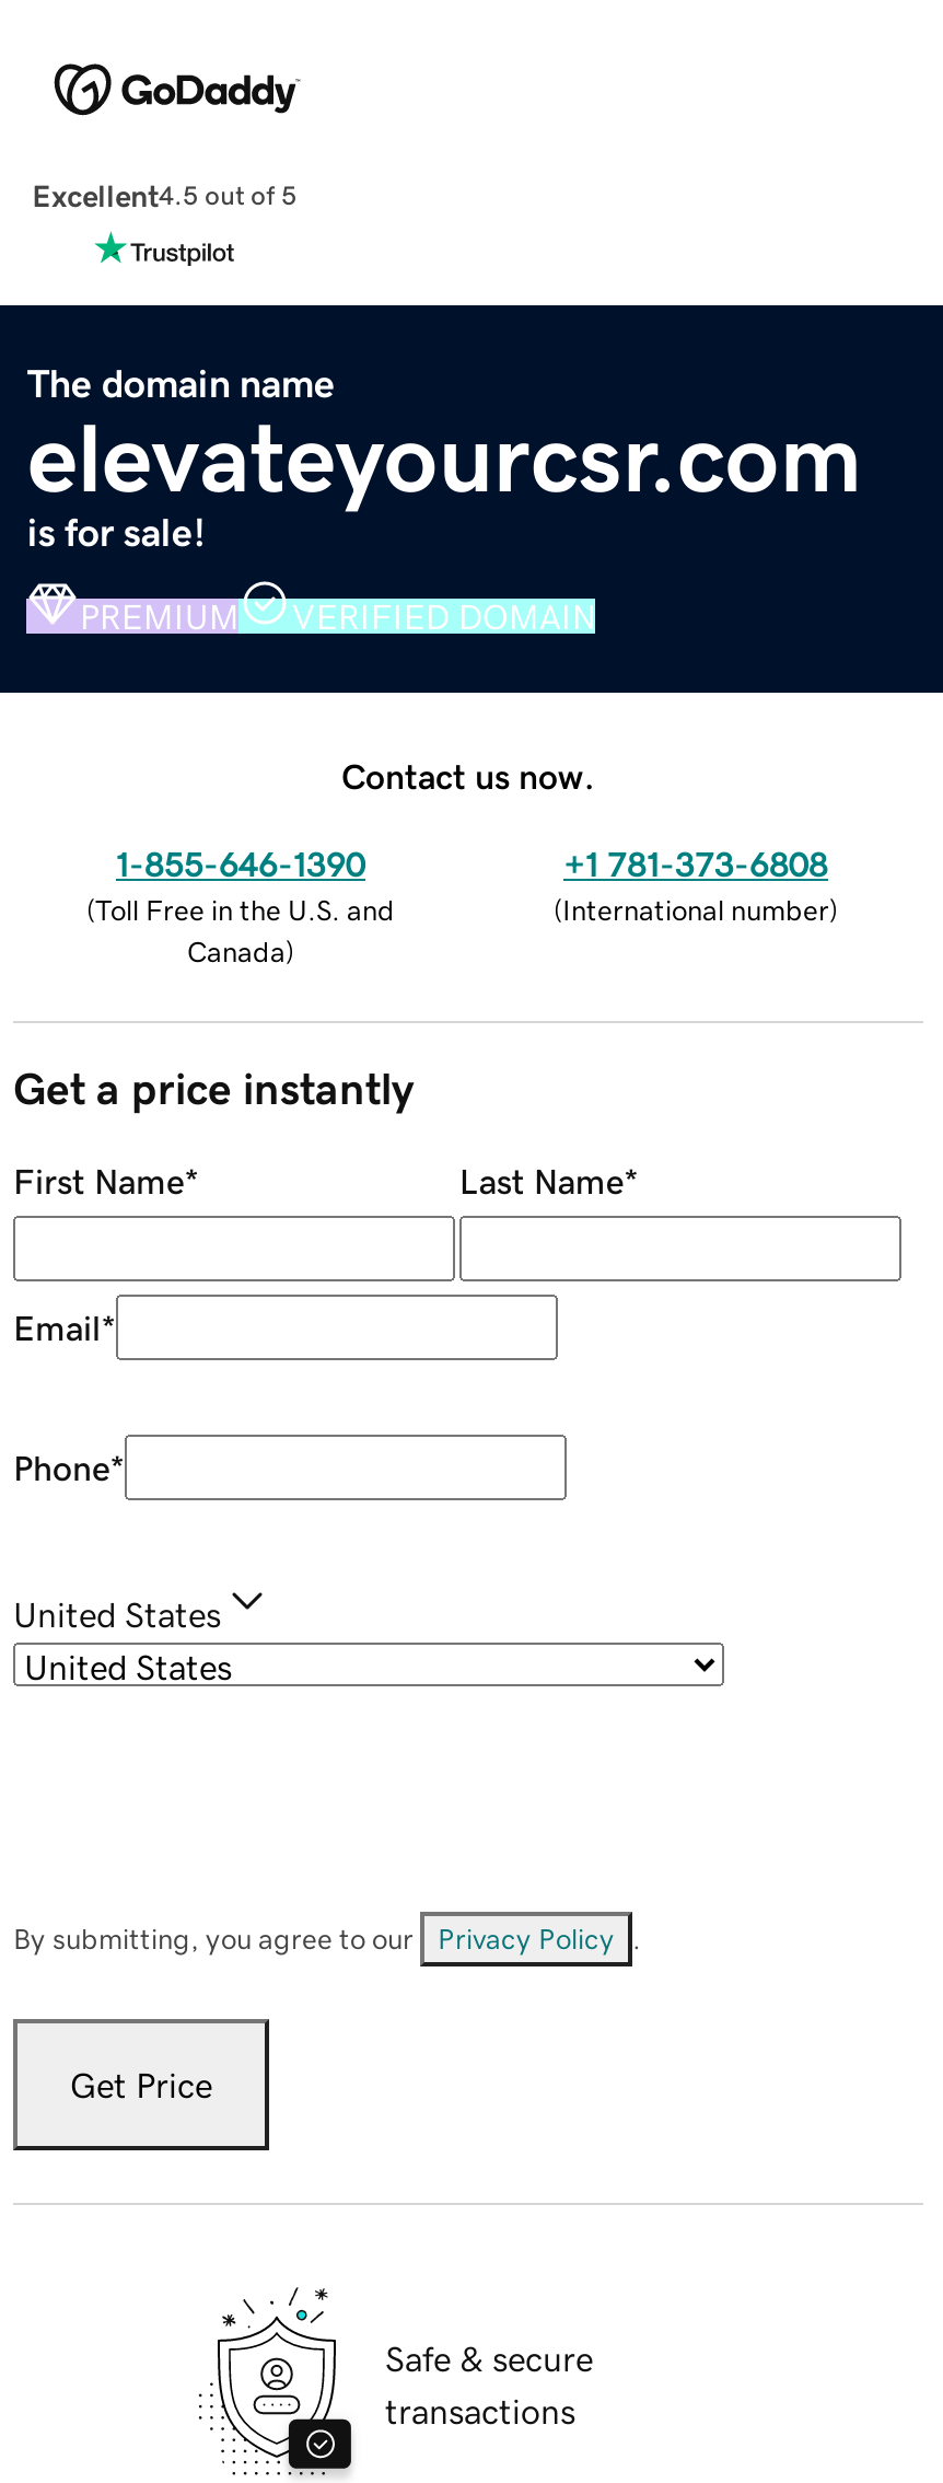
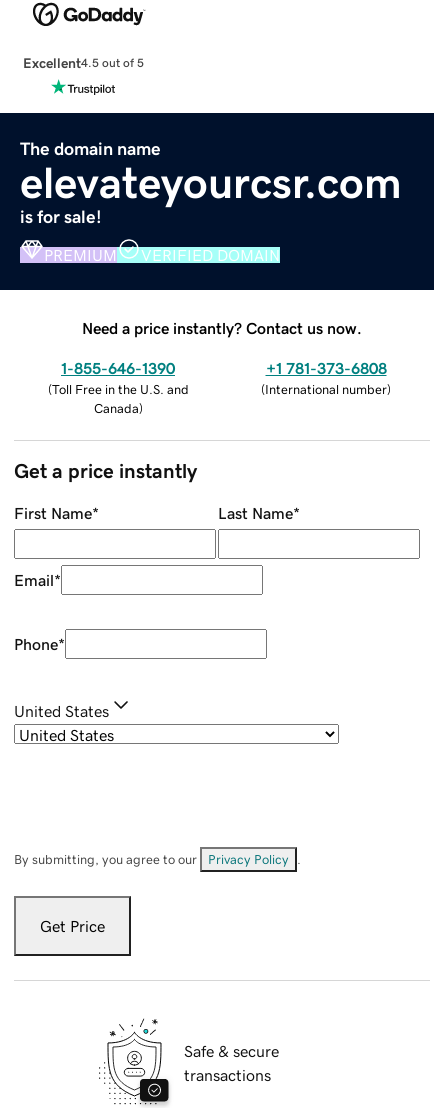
- Contact us now.
+ Need a price instantly? Contact us now.
